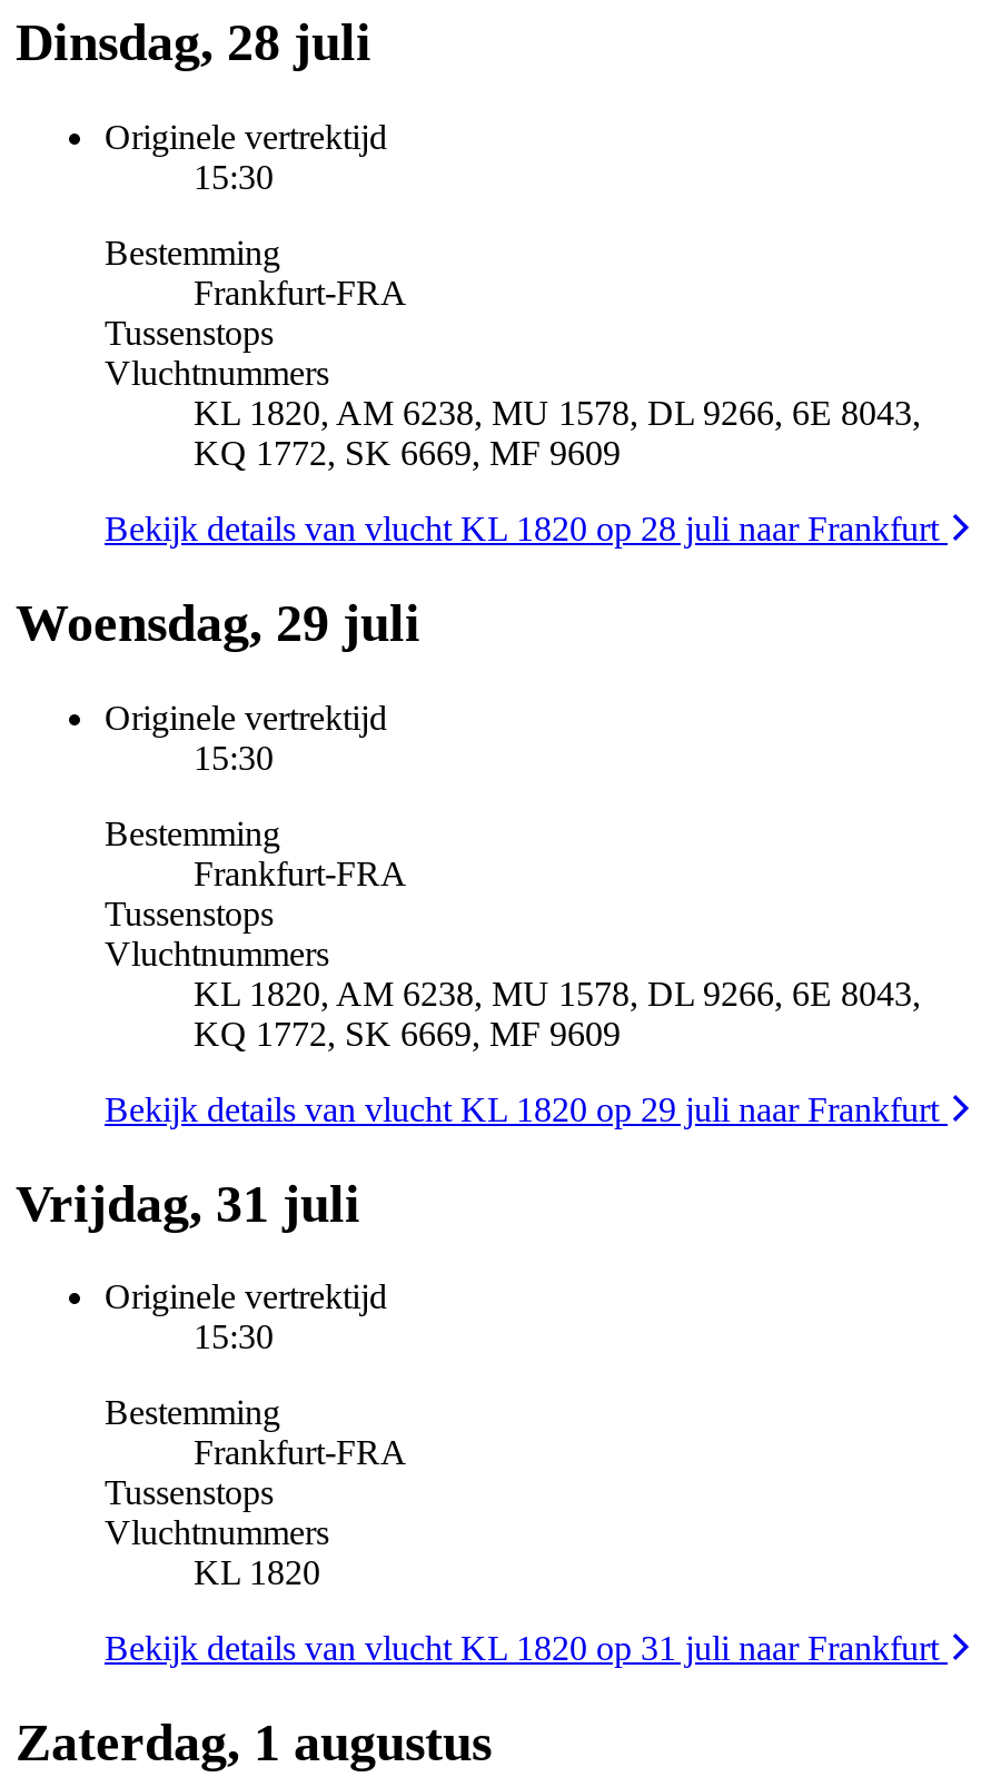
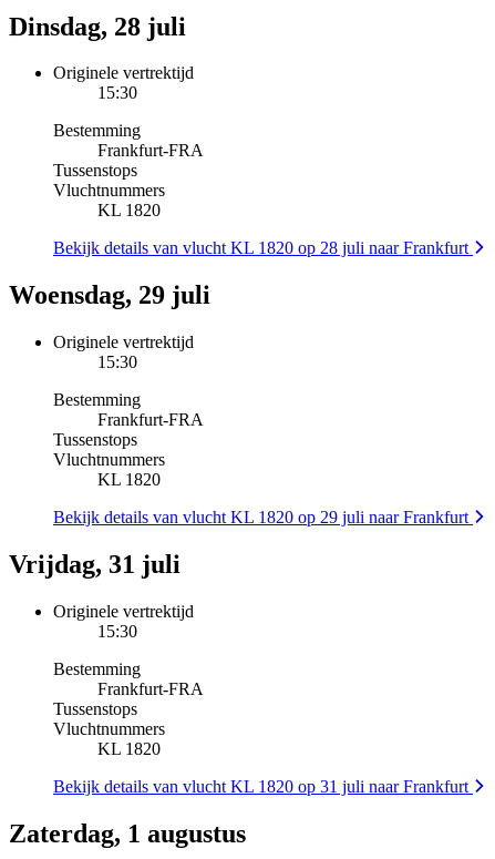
- KL 1820, AM 6238, MU 1578, DL 9266, 6E 8043,
- KQ 1772, SK 6669, MF 9609
+ KL 1820

- KL 1820, AM 6238, MU 1578, DL 9266, 6E 8043,
- KQ 1772, SK 6669, MF 9609
+ KL 1820
